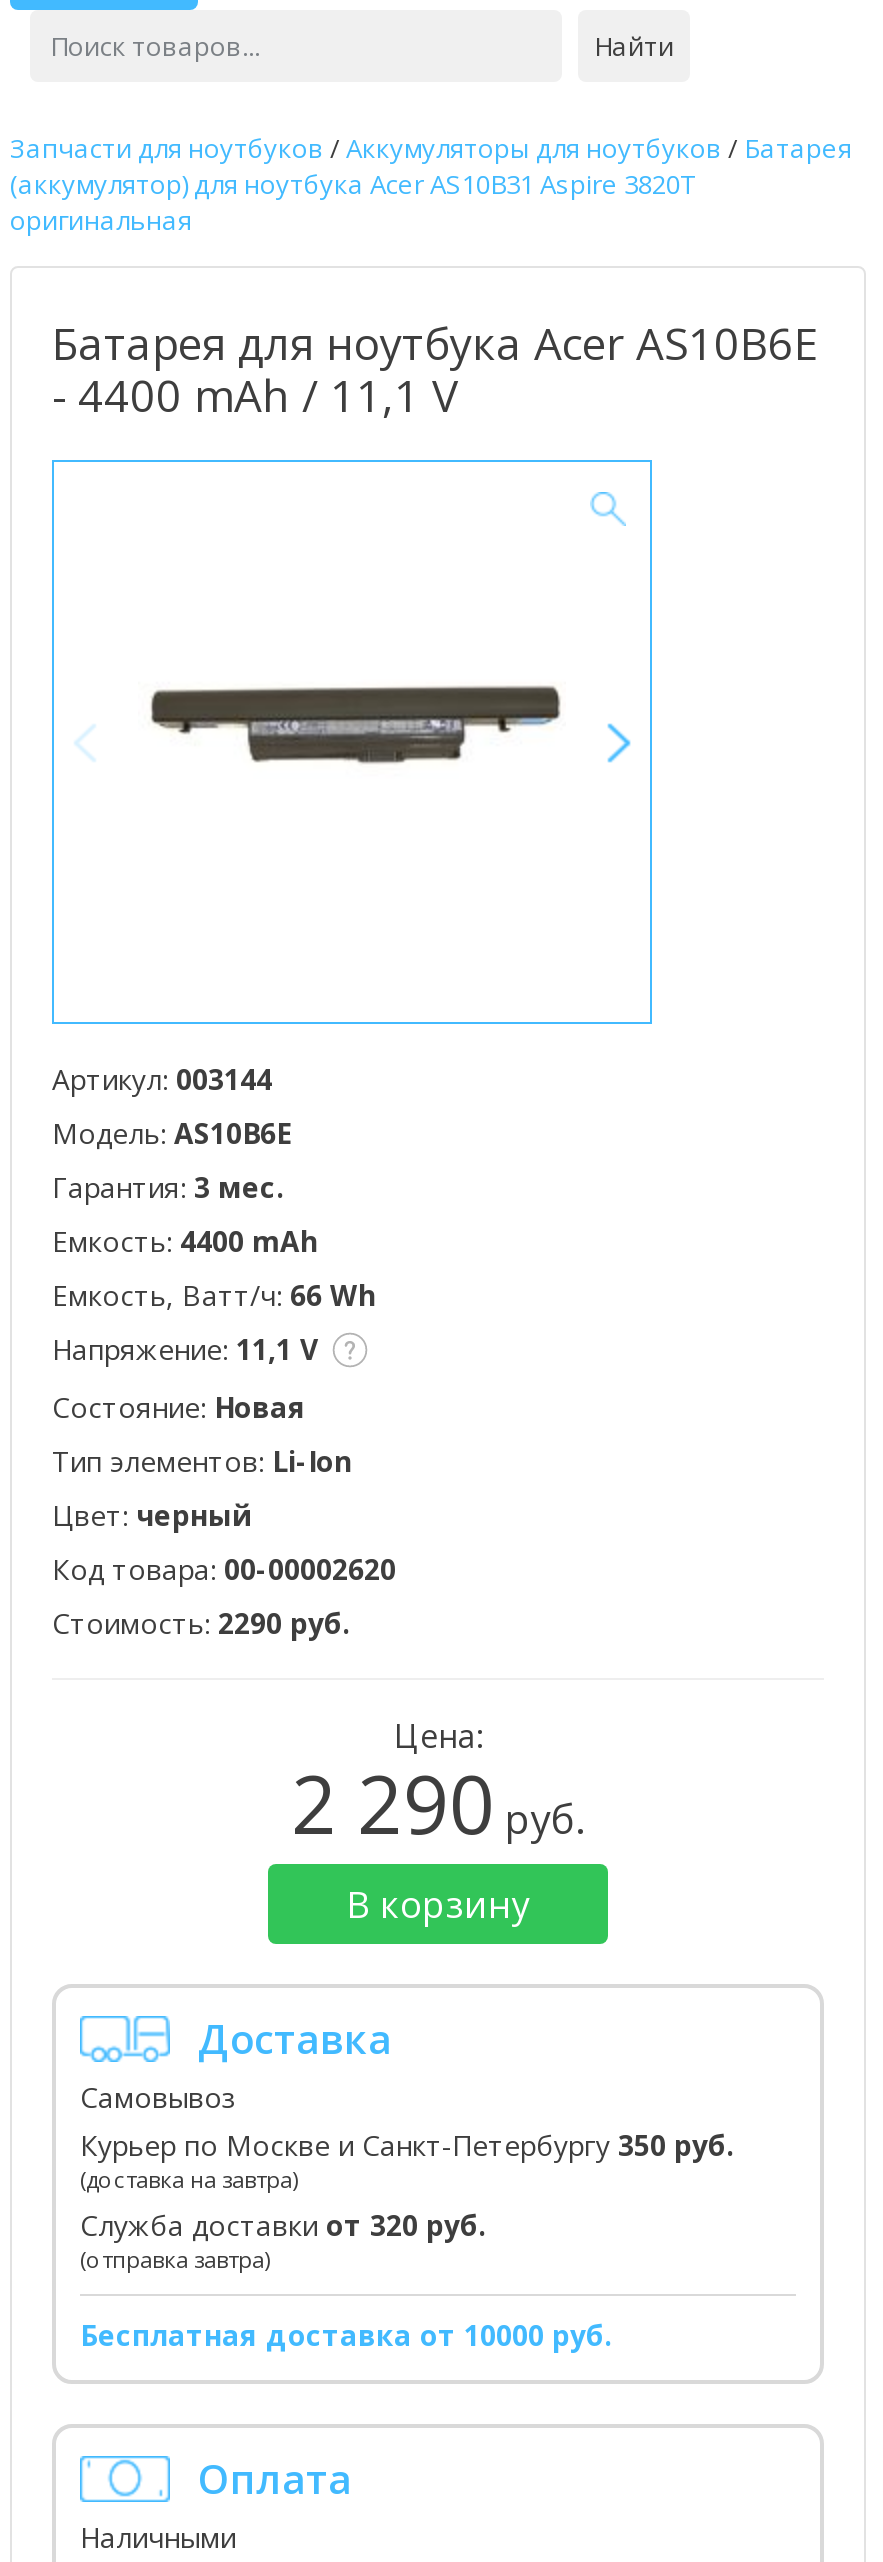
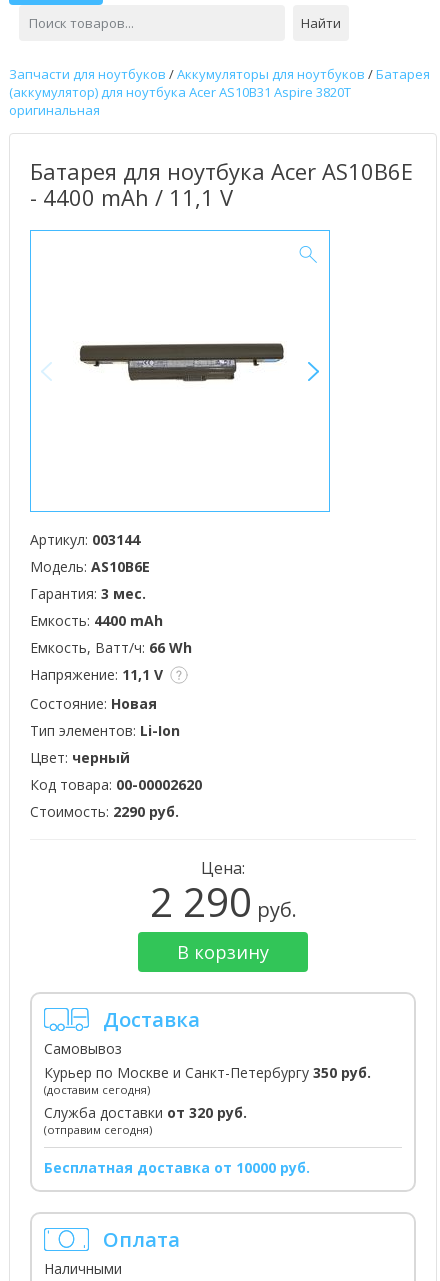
- (доставка на завтра)
+ (доставим сегодня)

- (отправка завтра)
+ (отправим сегодня)
